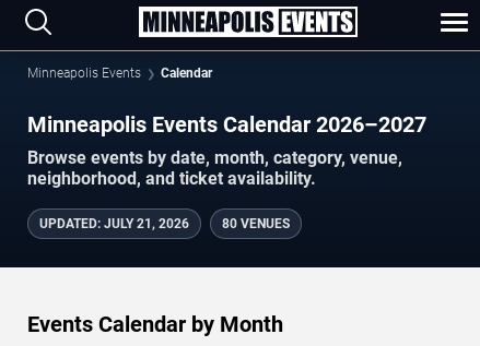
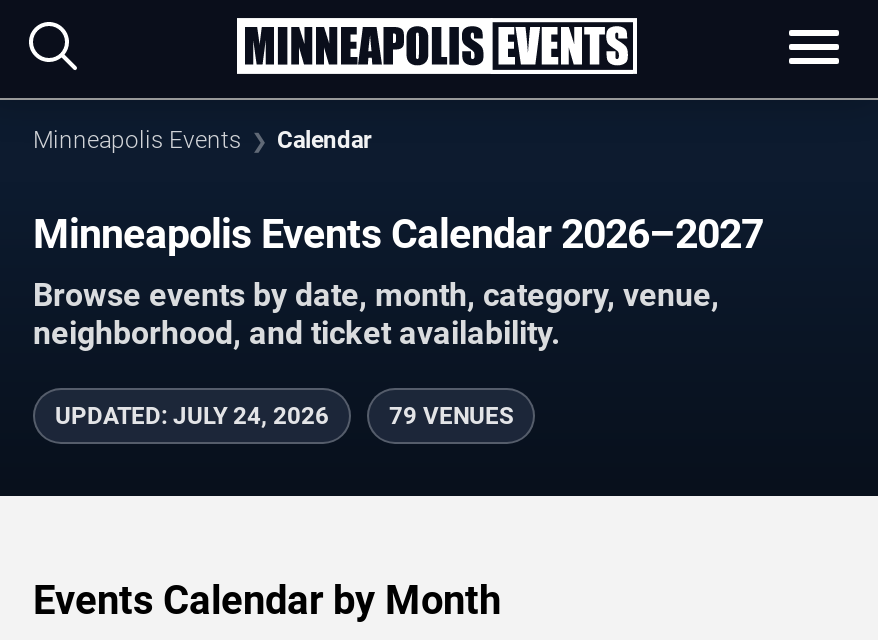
- UPDATED: JULY 21, 2026
+ UPDATED: JULY 24, 2026

- 80 VENUES
+ 79 VENUES
